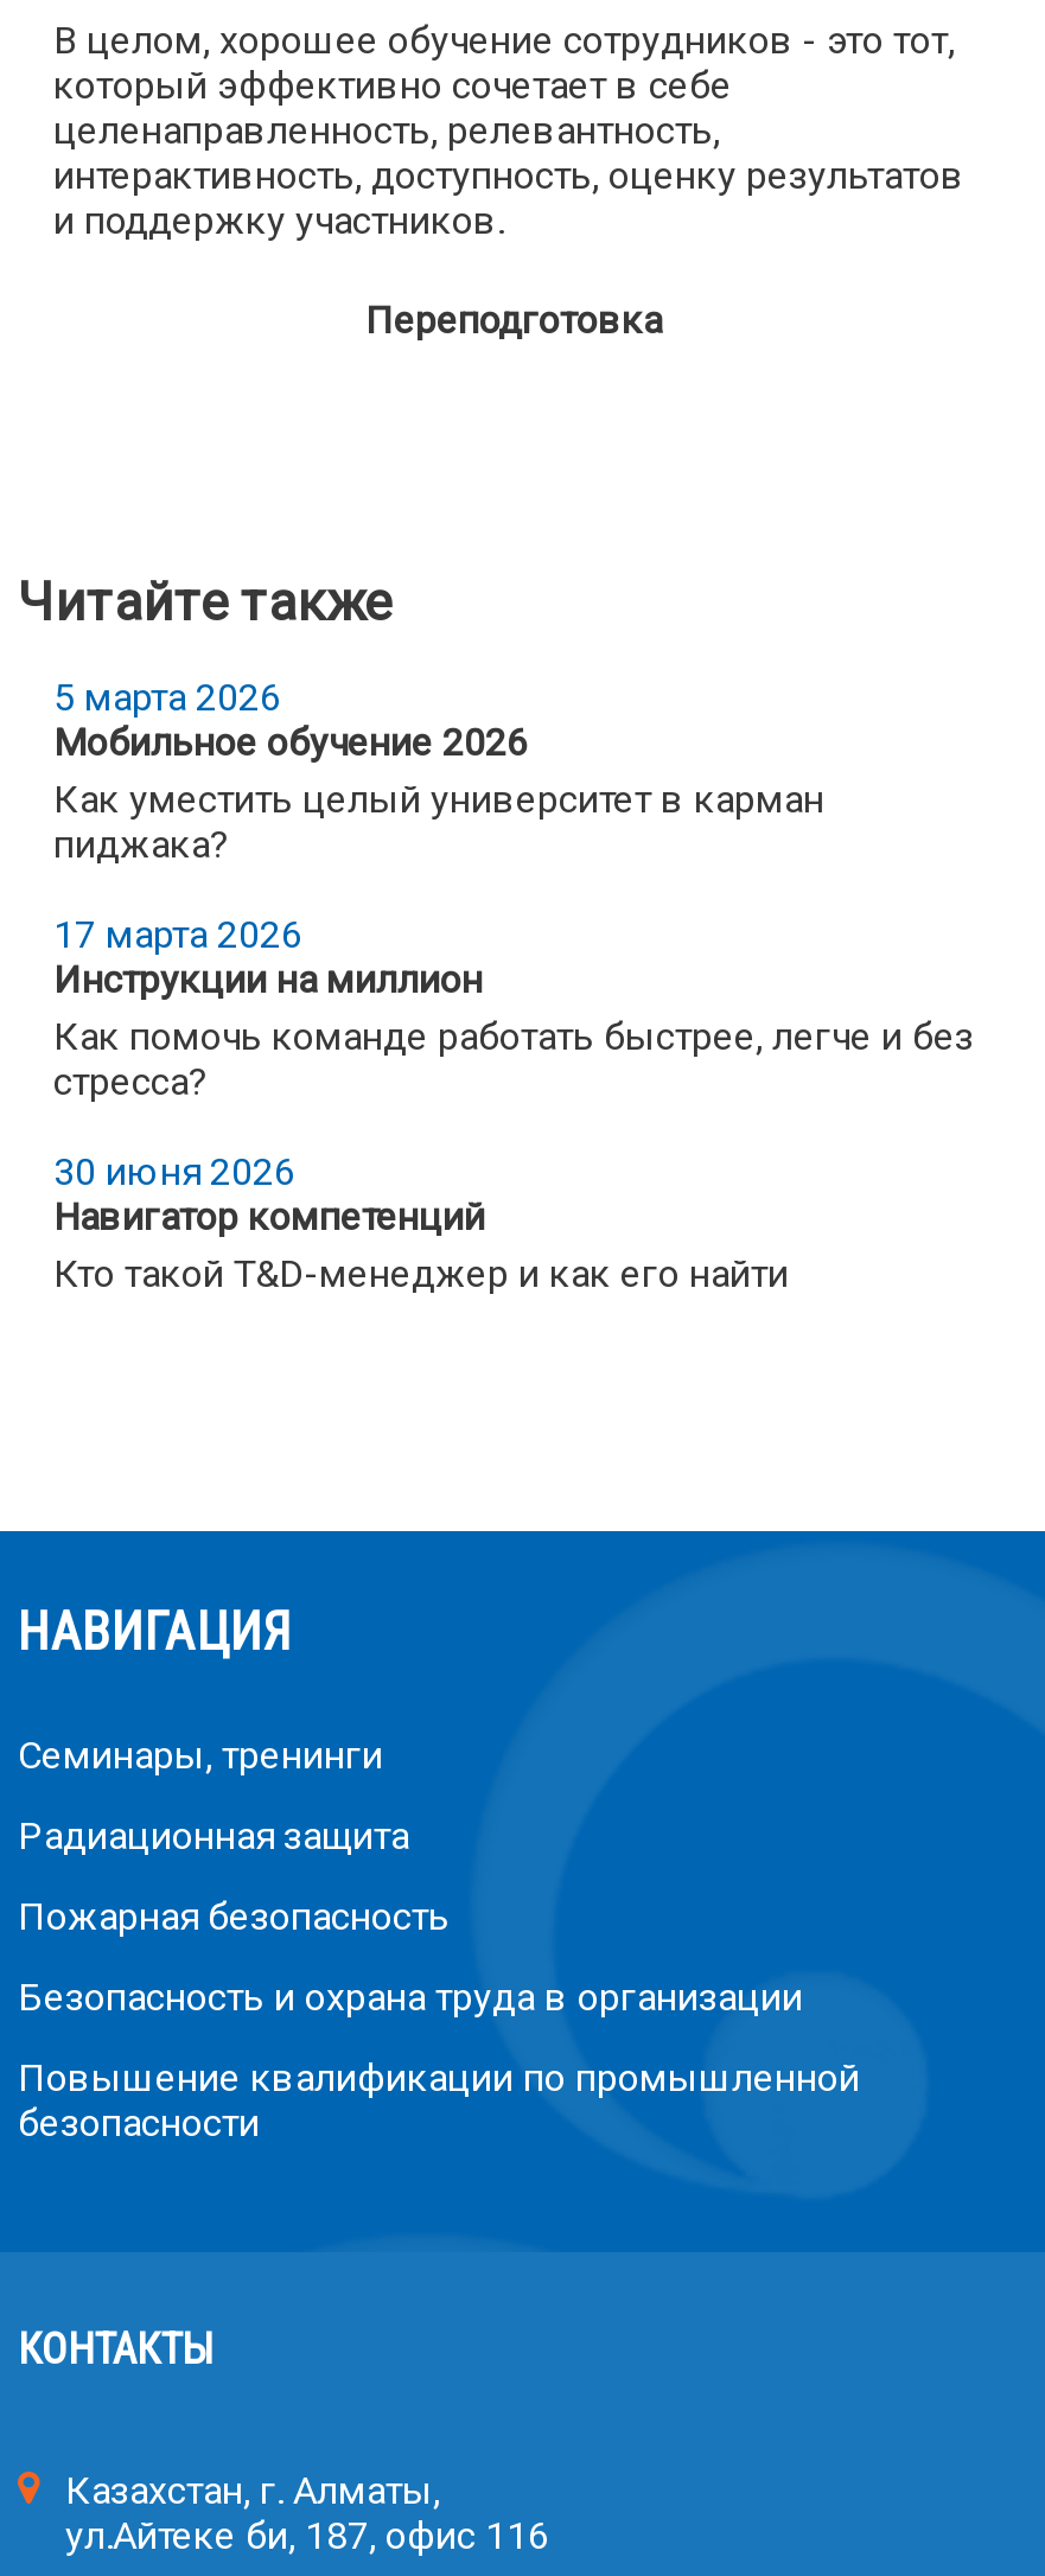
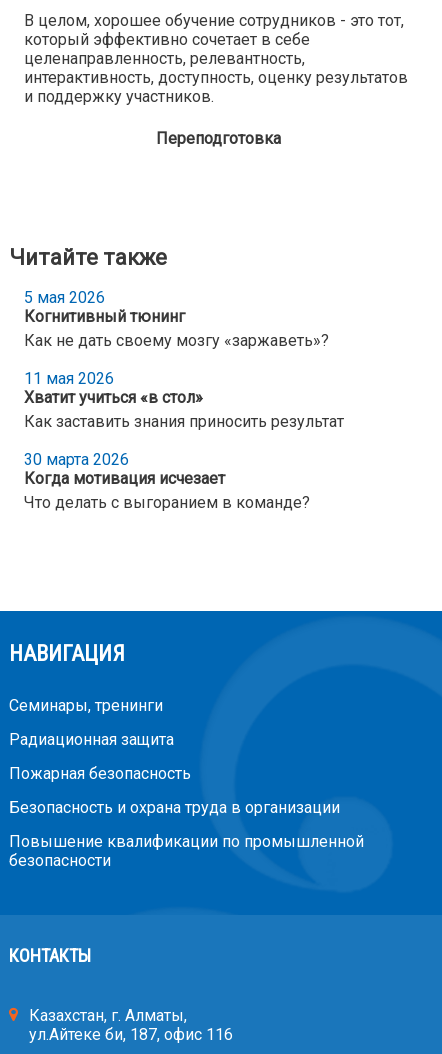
- 5 марта 2026
- Мобильное обучение 2026
- Как уместить целый университет в карман
- пиджака?
+ 5 мая 2026
+ Когнитивный тюнинг
+ Как не дать своему мозгу «заржаветь»?

- 17 марта 2026
- Инструкции на миллион
- Как помочь команде работать быстрее, легче и без
- стресса?
+ 11 мая 2026
+ Хватит учиться «в стол»
+ Как заставить знания приносить результат

- 30 июня 2026
- Навигатор компетенций
- Кто такой T&D-менеджер и как его найти
+ 30 марта 2026
+ Когда мотивация исчезает
+ Что делать с выгоранием в команде?
